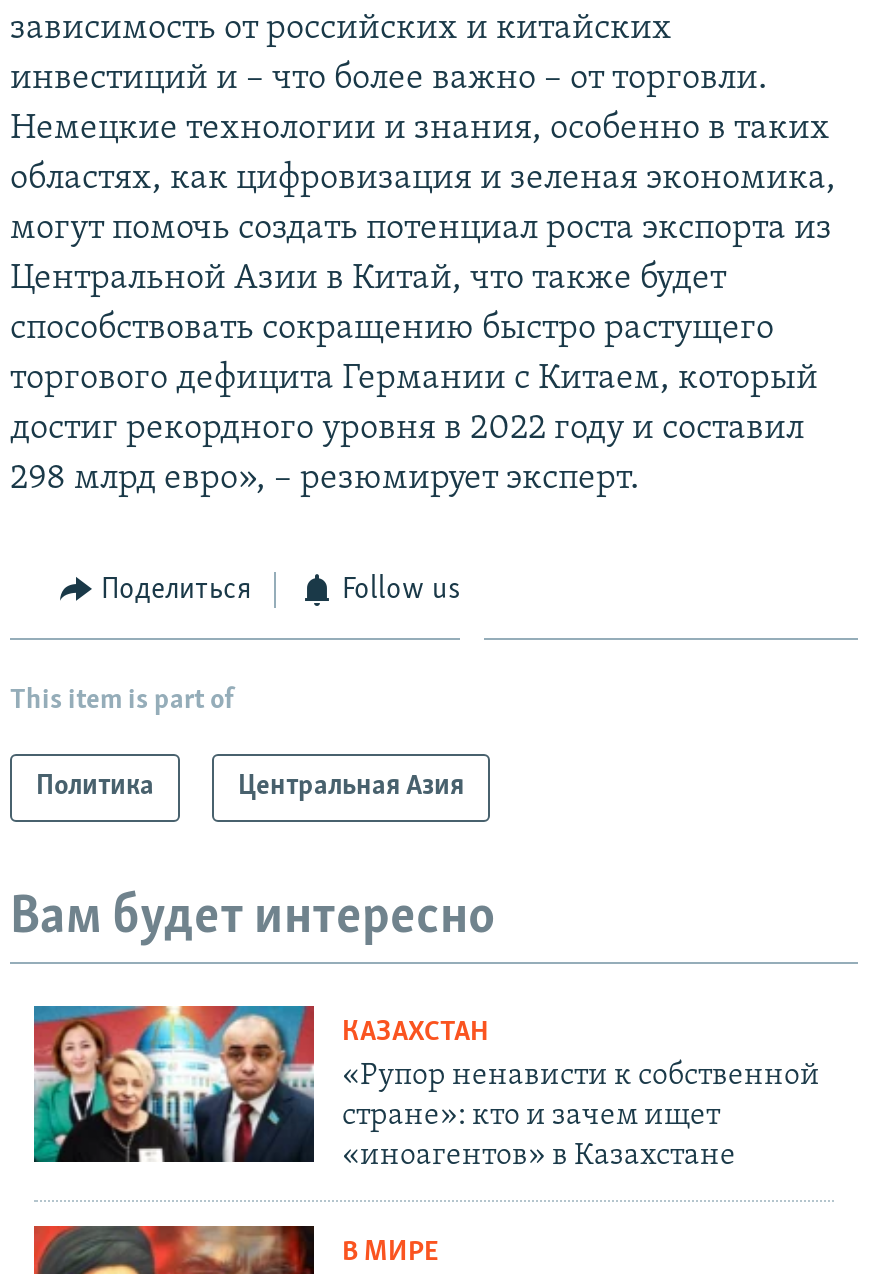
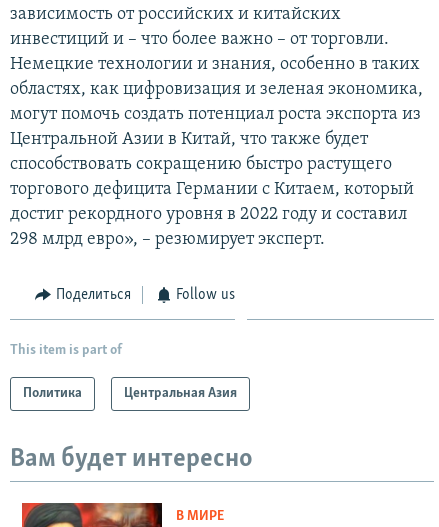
- [image]
- КАЗАХСТАН
- «Рупор ненависти к собственной
- стране»: кто и зачем ищет
- «иноагентов» в Казахстане
